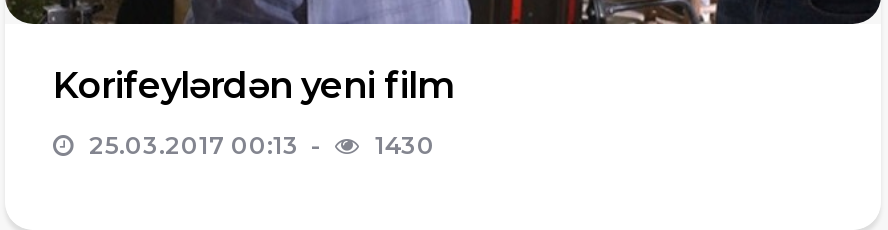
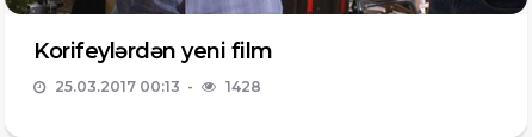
- 1430
+ 1428
